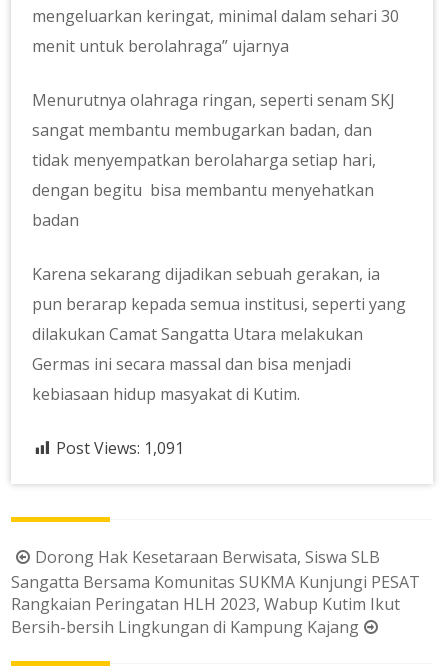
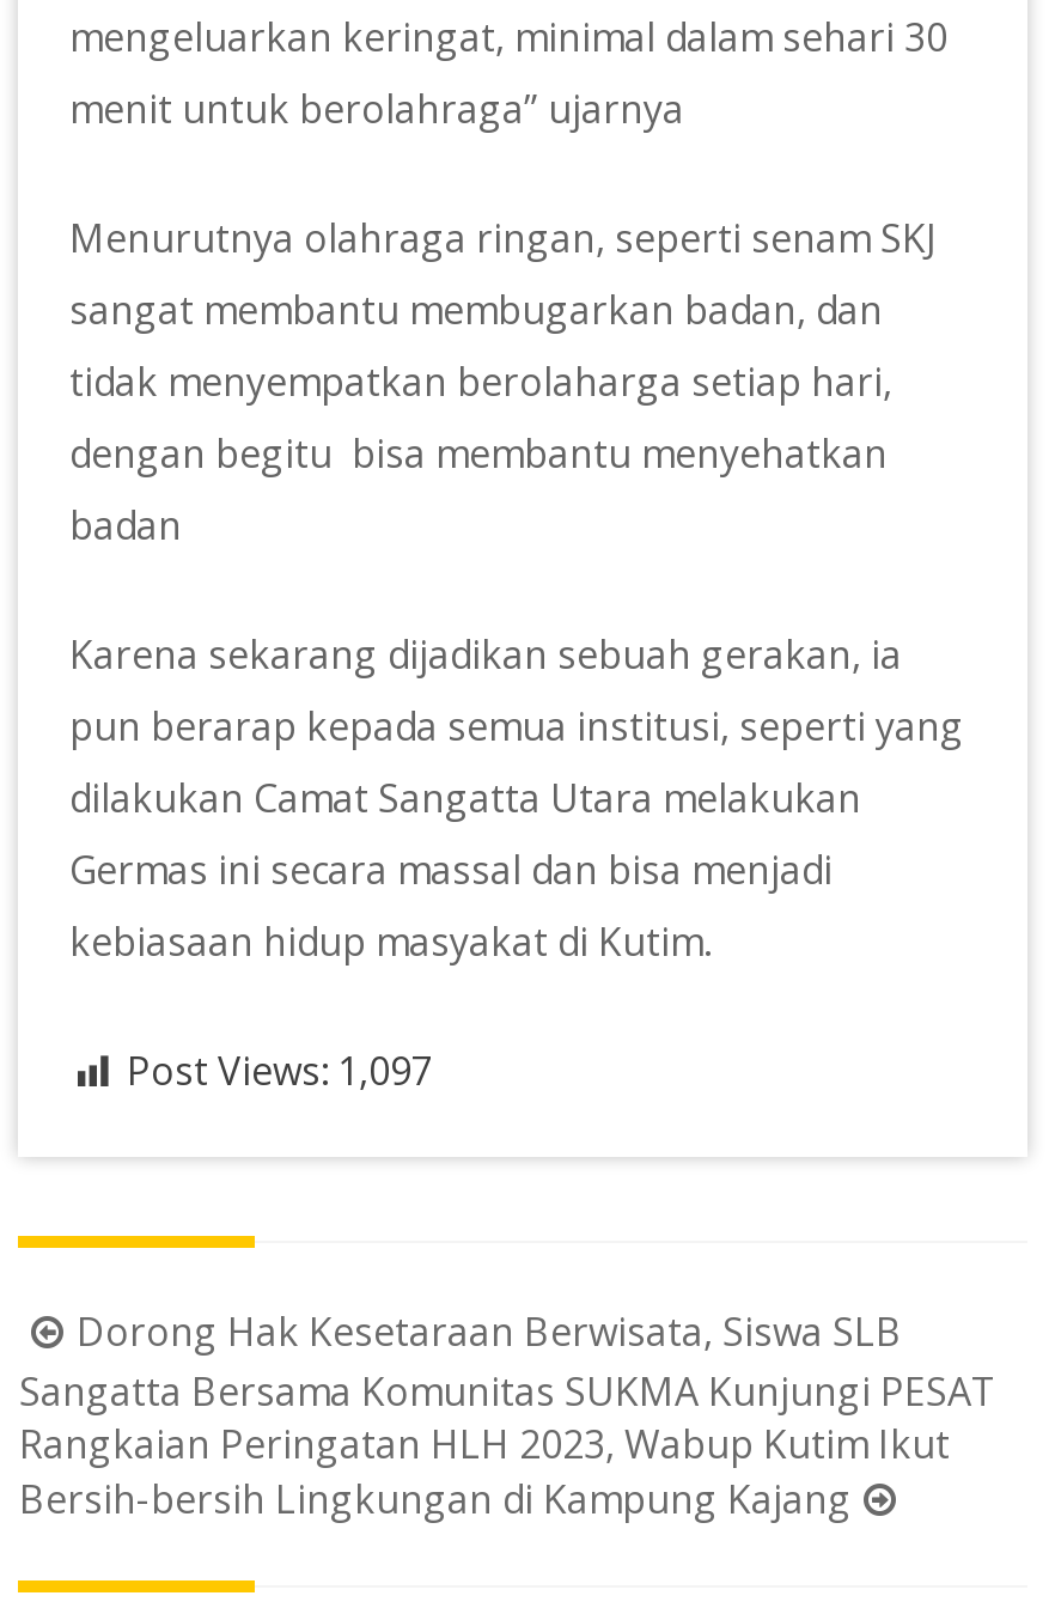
- Post Views: 1,091
+ Post Views: 1,097
